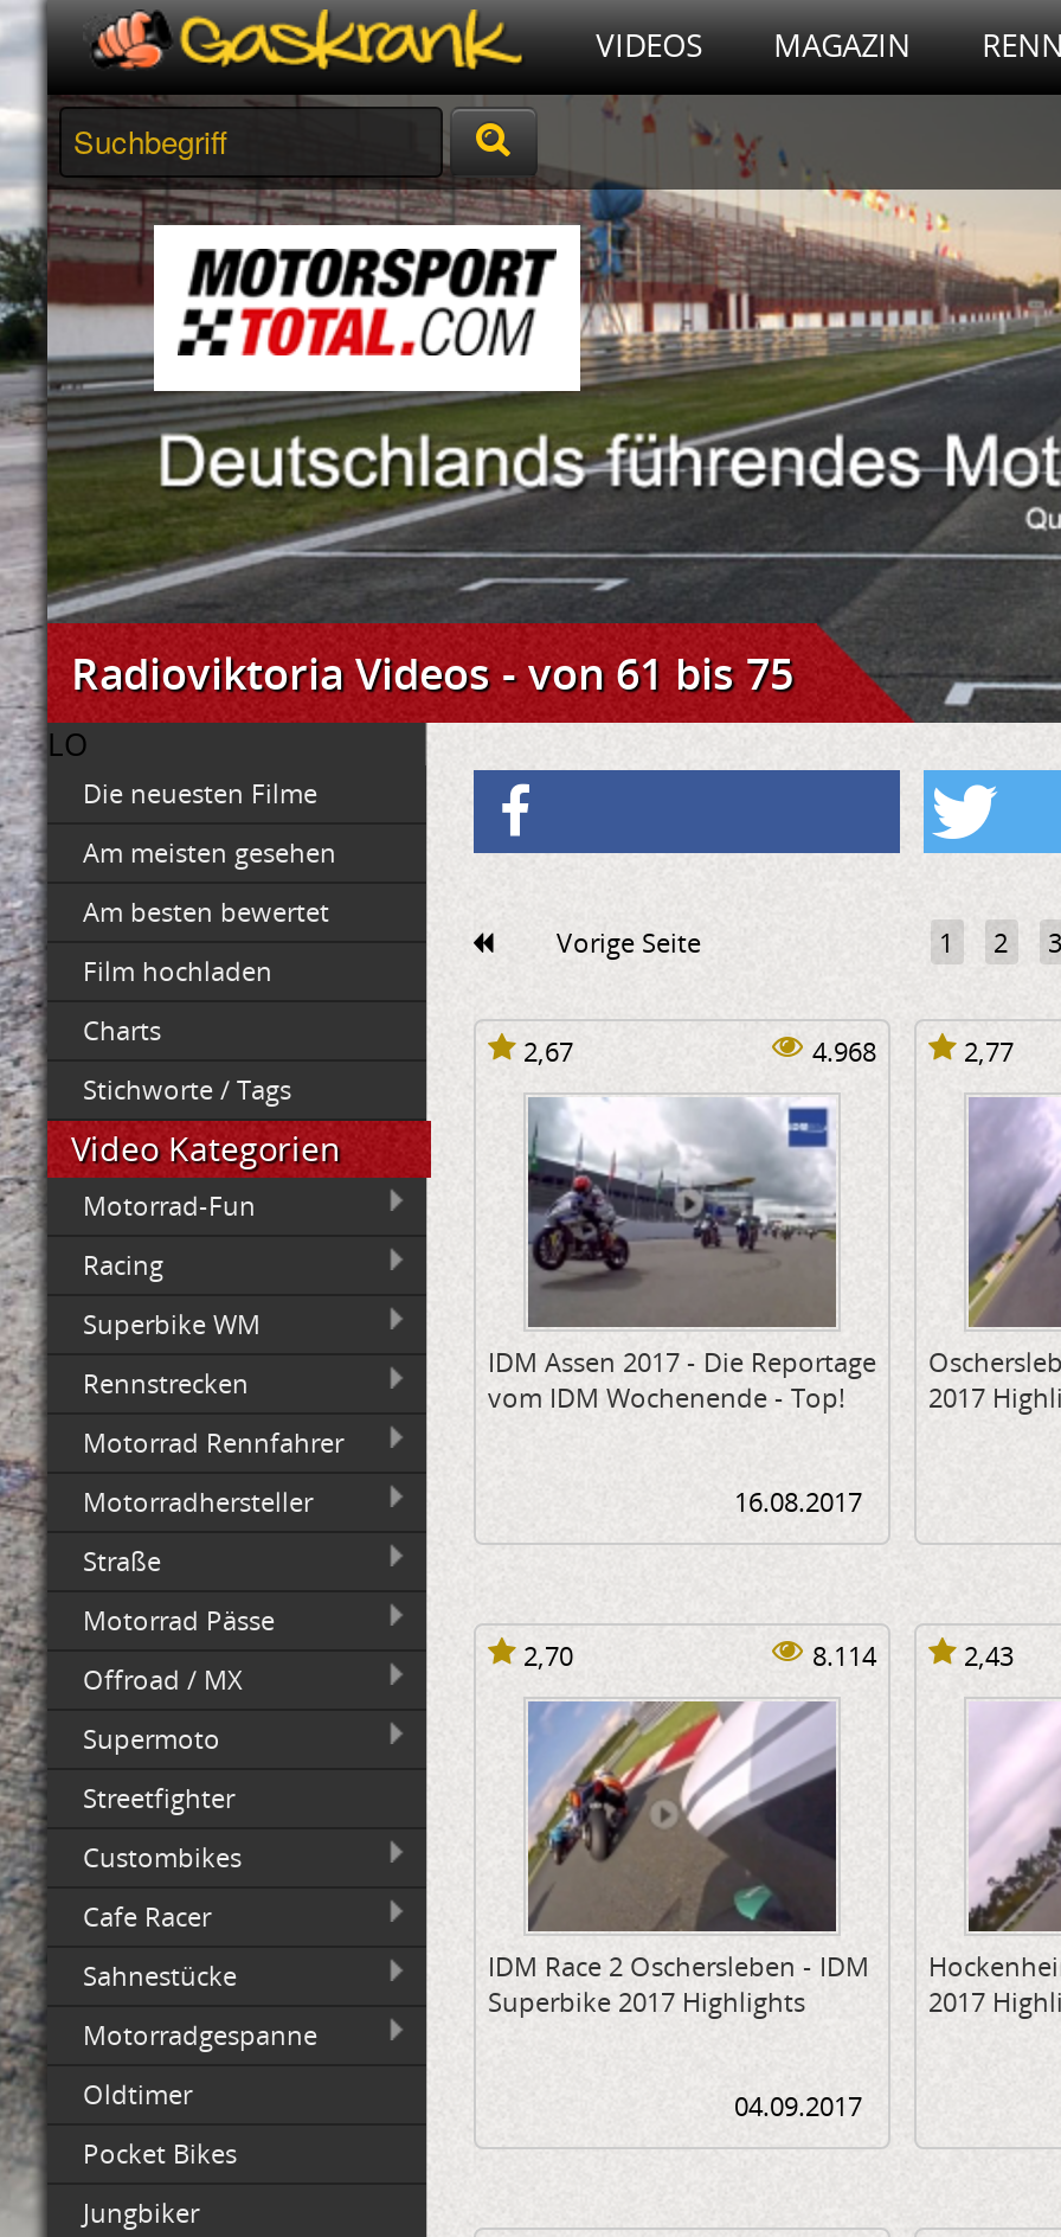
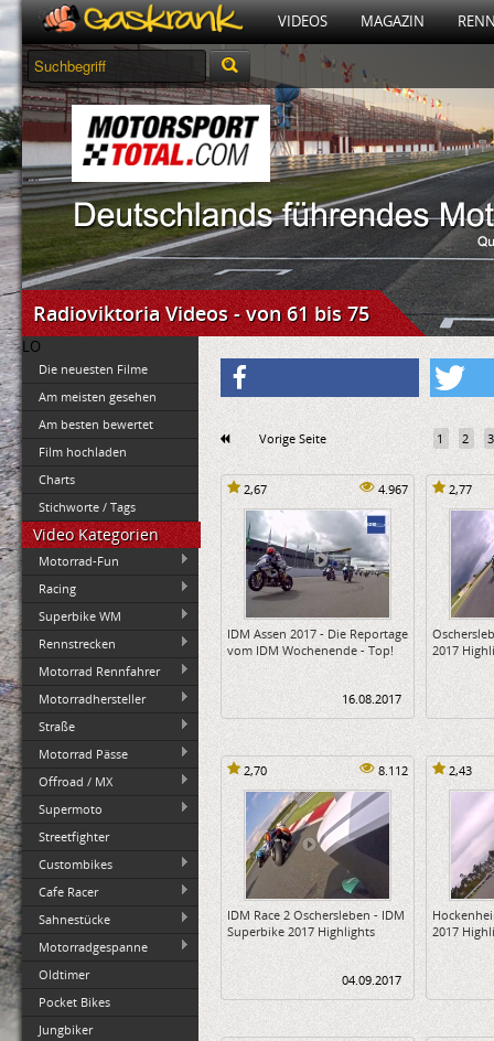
- 4.968
+ 4.967

- 8.114
+ 8.112
